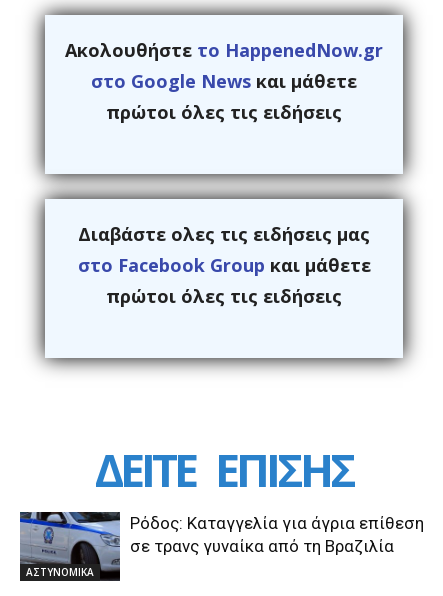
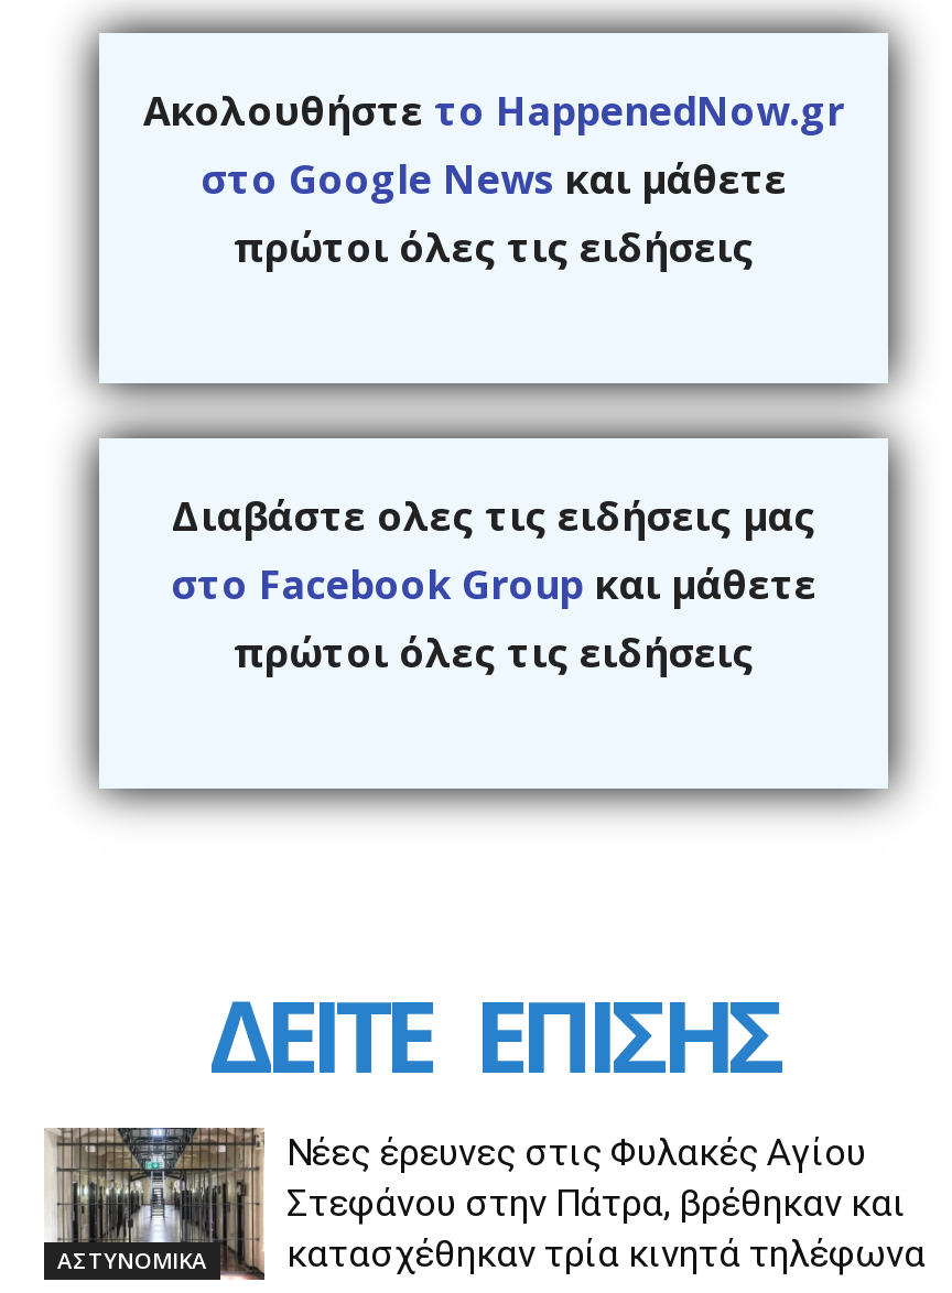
- [image]
- Ρόδος: Καταγγελία για άγρια επίθεση
- σε τρανς γυναίκα από τη Βραζιλία
+ [image]
+ Νέες έρευνες στις Φυλακές Αγίου
+ Στεφάνου στην Πάτρα, βρέθηκαν και
+ κατασχέθηκαν τρία κινητά τηλέφωνα
